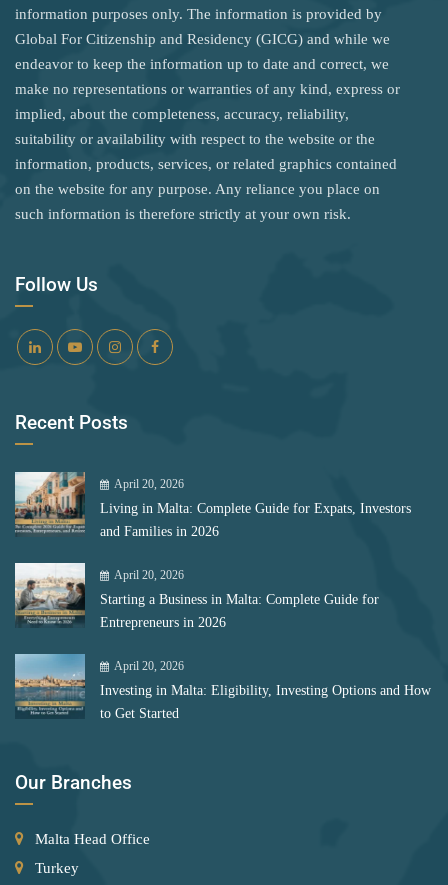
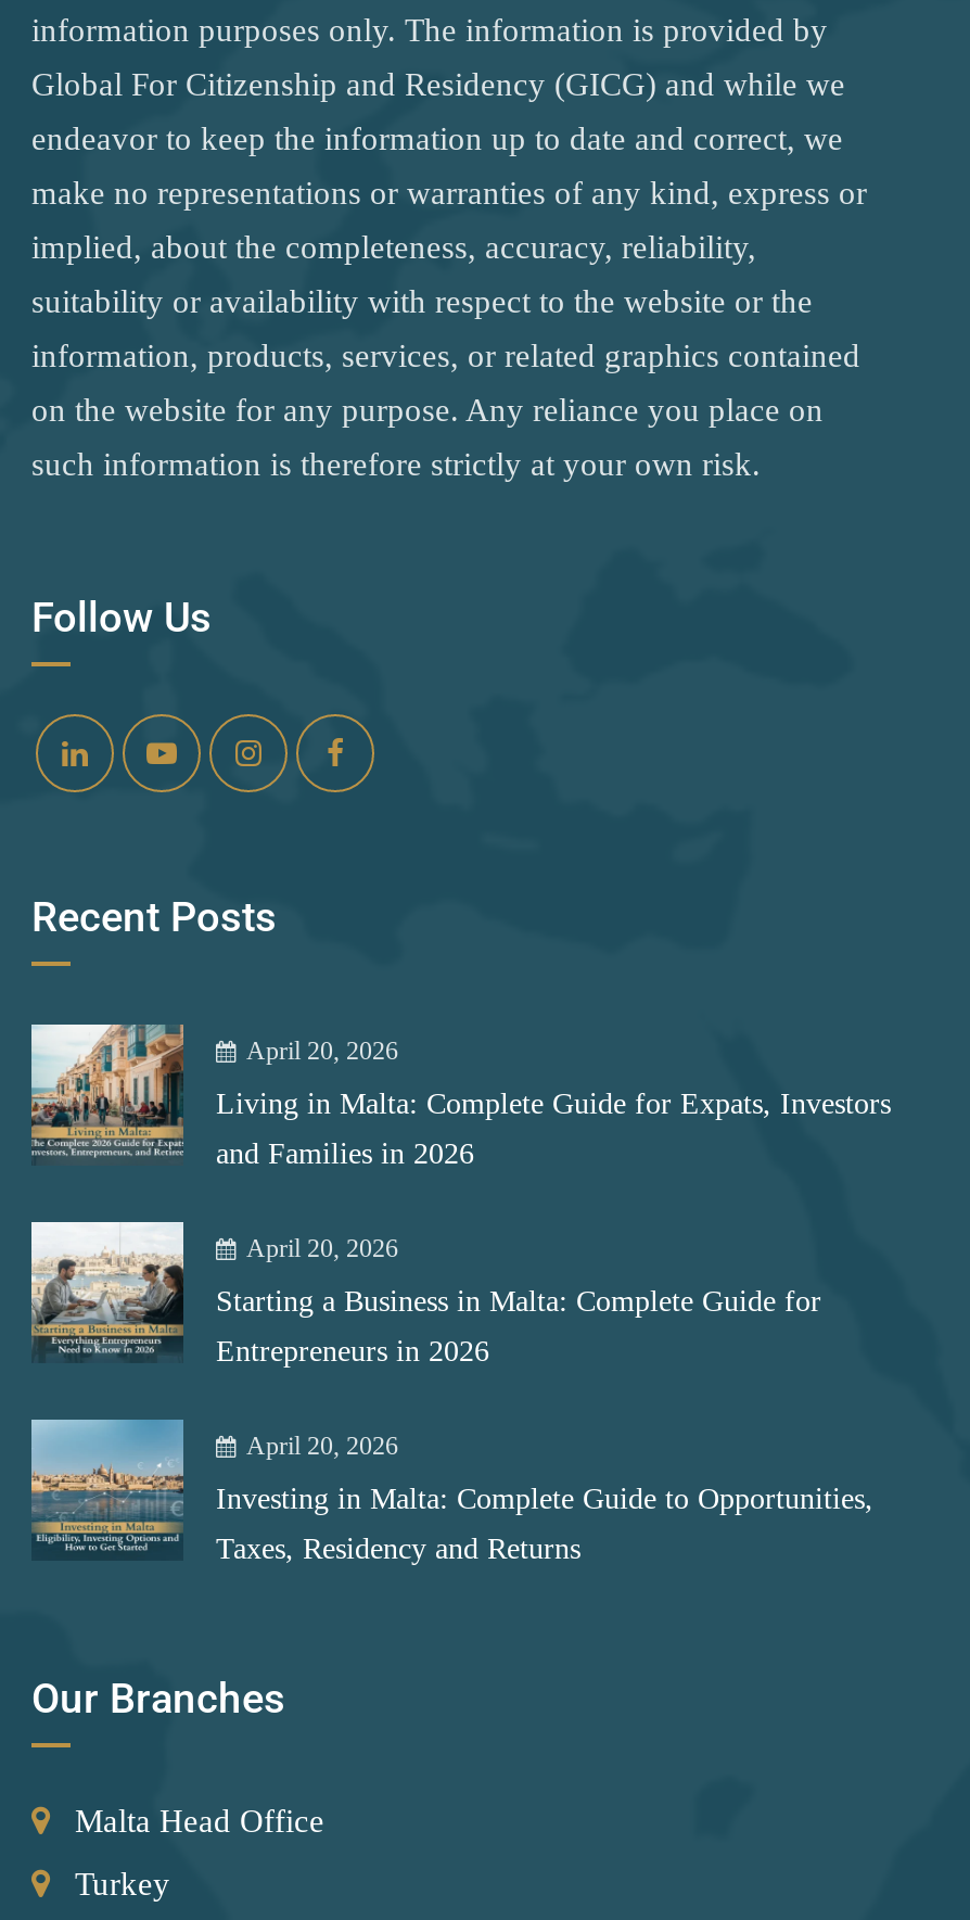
- Investing in Malta: Eligibility, Investing Options and How
+ Investing in Malta: Complete Guide to Opportunities,

- to Get Started
+ Taxes, Residency and Returns
